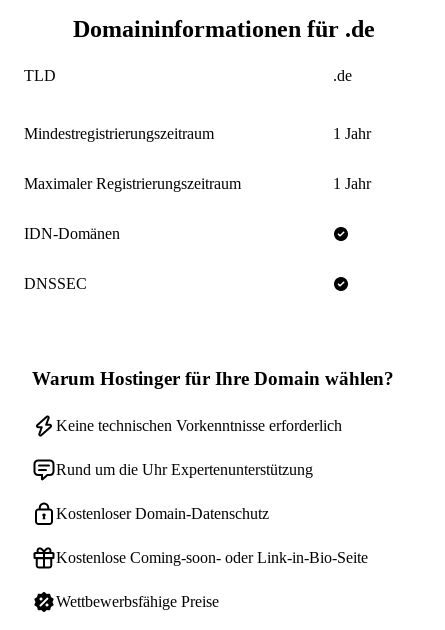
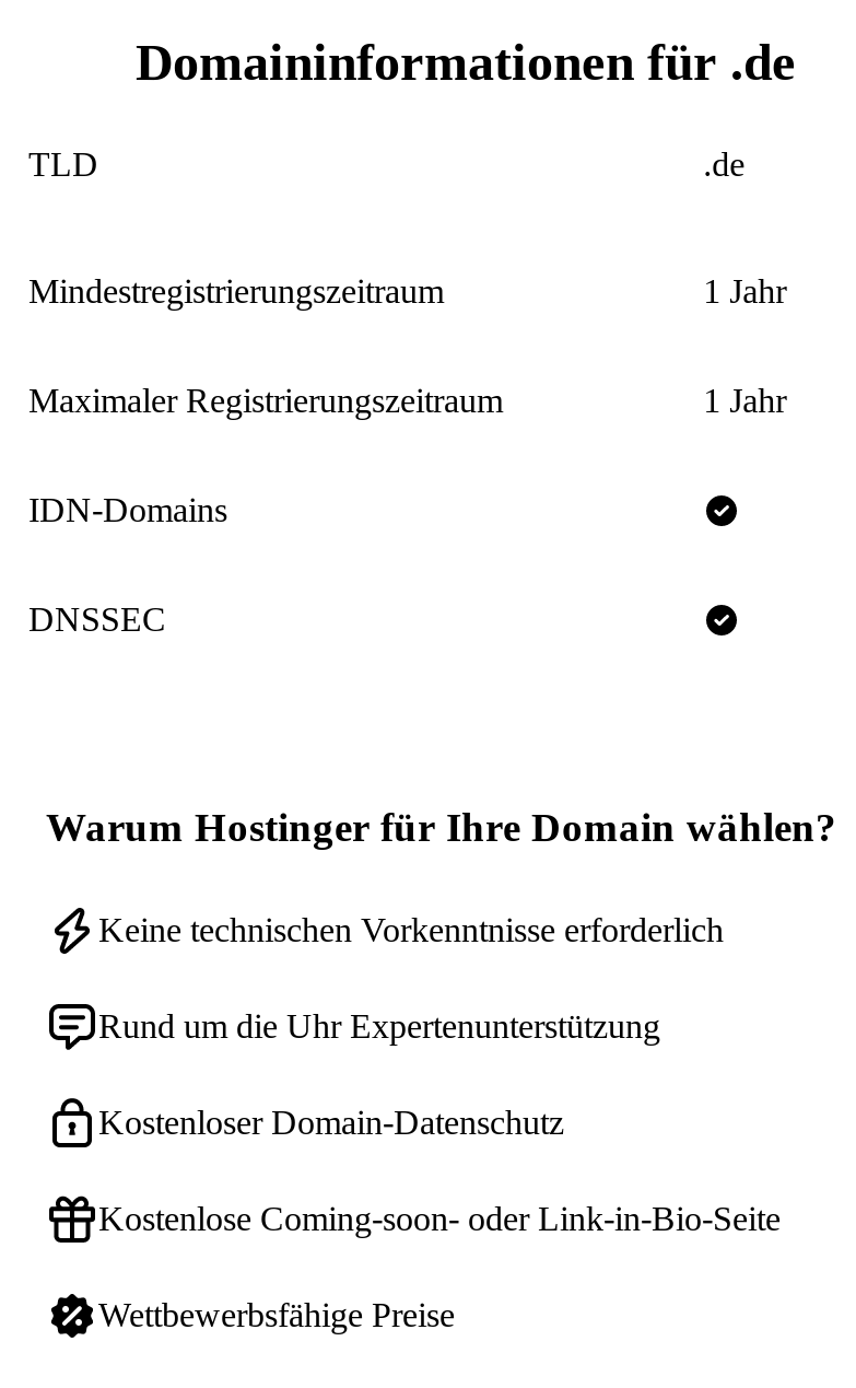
- IDN-Domänen
+ IDN-Domains
